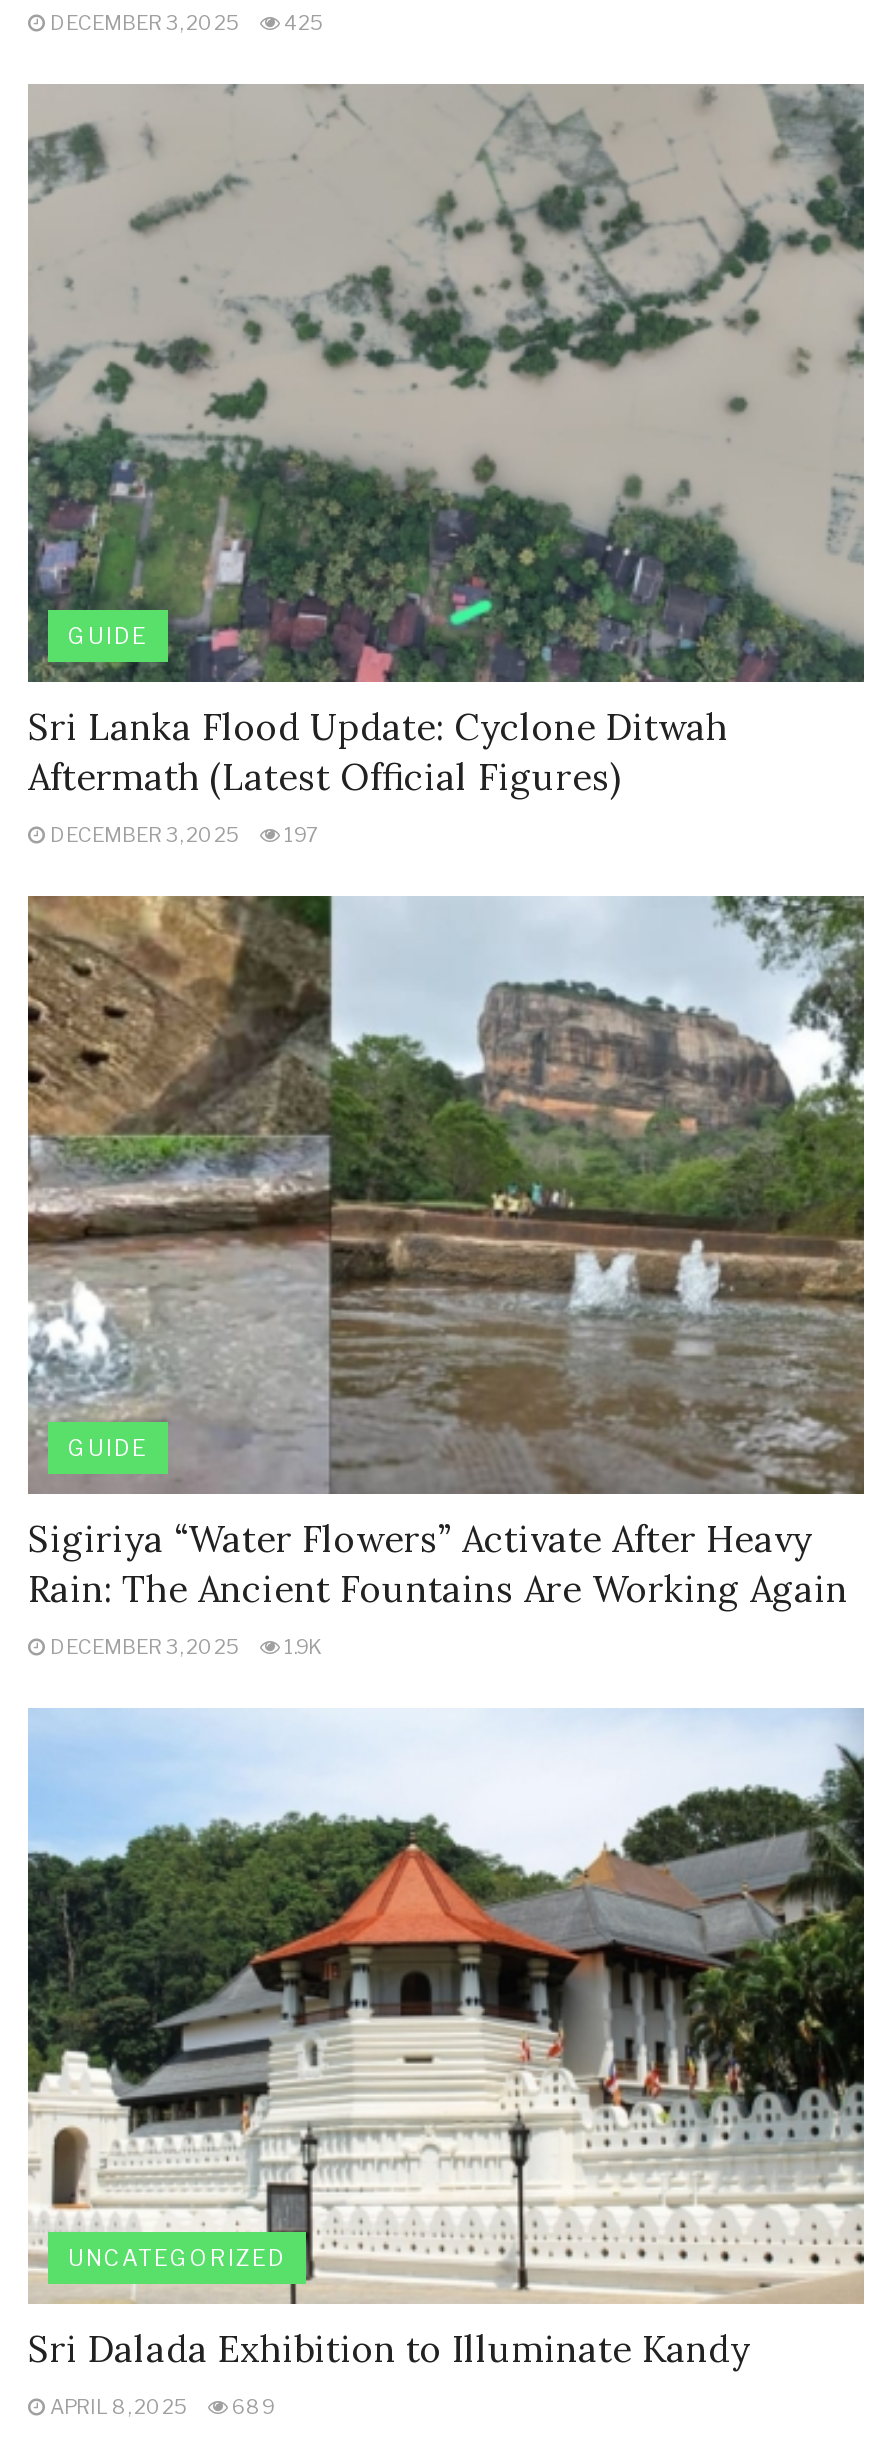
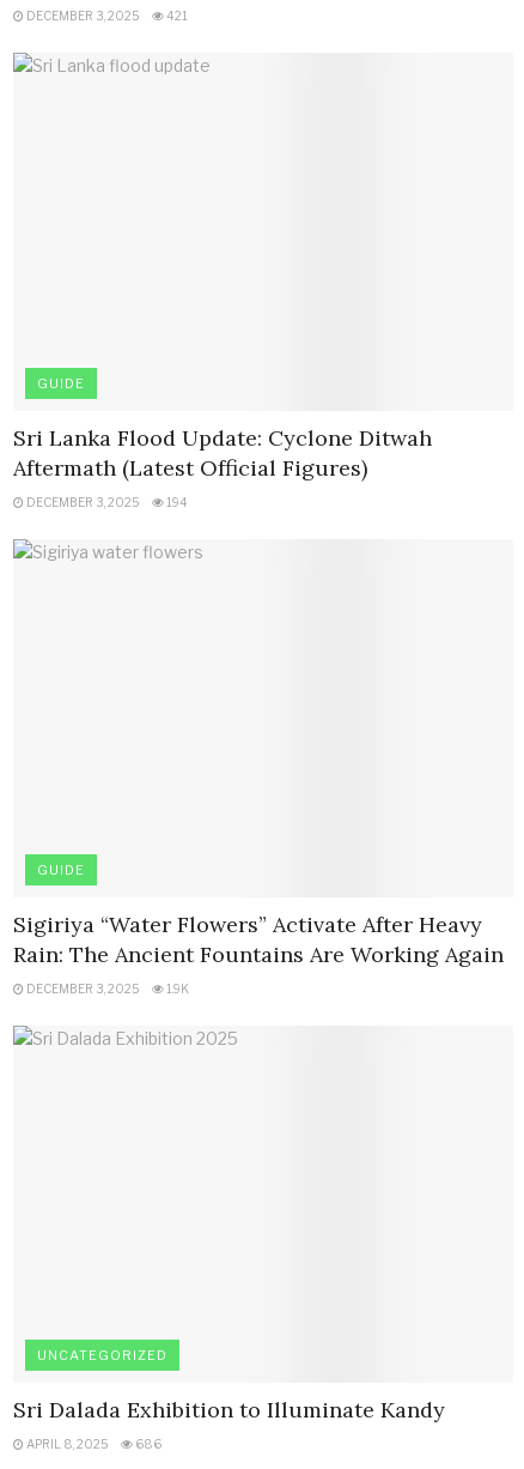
- DECEMBER 3, 2025 425
+ DECEMBER 3, 2025 421

- [image]

- DECEMBER 3, 2025 197
+ DECEMBER 3, 2025 194

- [image]

- [image]

- APRIL 8, 2025 689
+ APRIL 8, 2025 686
